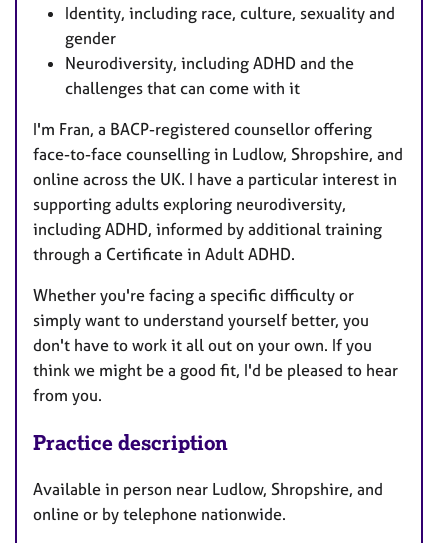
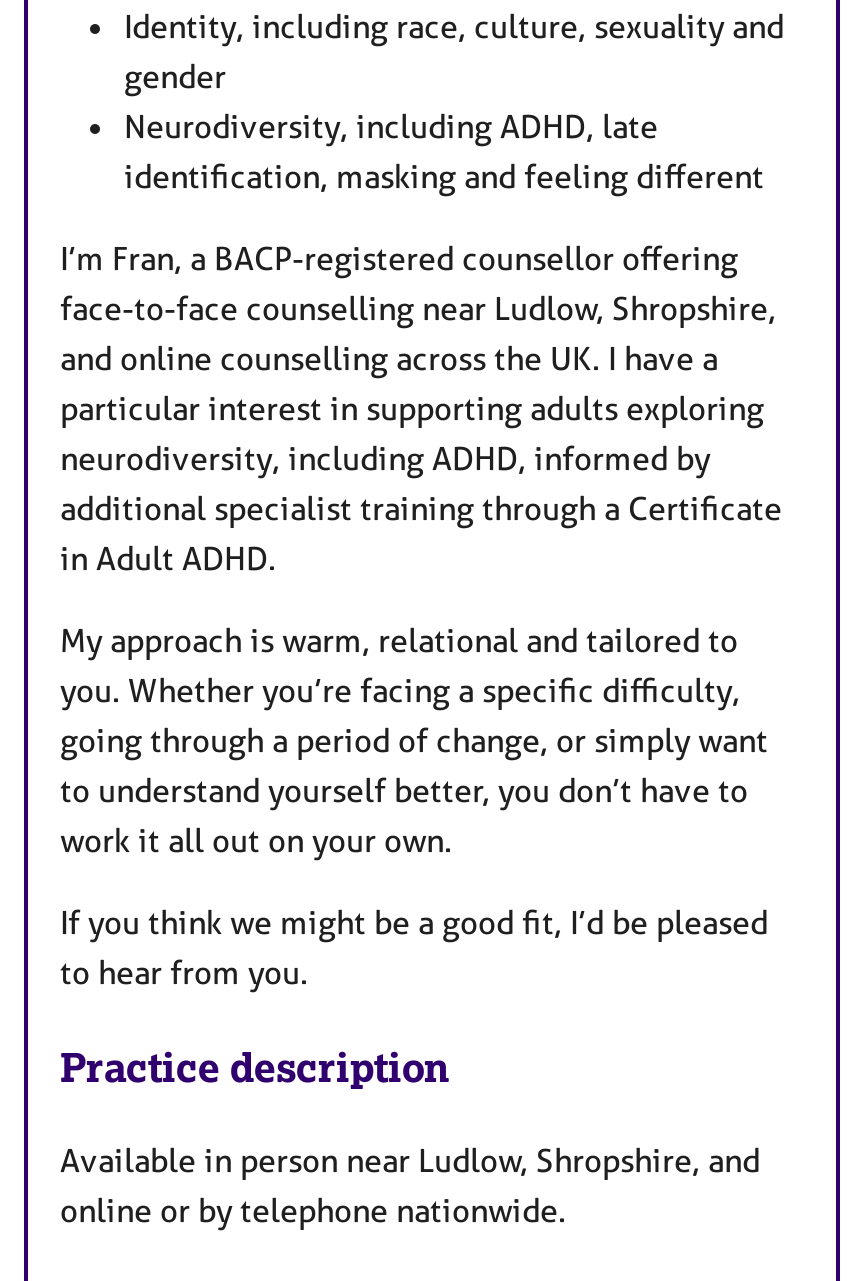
- Neurodiversity, including ADHD and the
- challenges that can come with it
- I'm Fran, a BACP-registered counsellor offering
- face-to-face counselling in Ludlow, Shropshire, and
- online across the UK. I have a particular interest in
- supporting adults exploring neurodiversity,
- including ADHD, informed by additional training
- through a Certificate in Adult ADHD.
- Whether you're facing a specific difficulty or
- simply want to understand yourself better, you
- don't have to work it all out on your own. If you
- think we might be a good fit, I'd be pleased to hear
- from you.
+ Neurodiversity, including ADHD, late
+ identification, masking and feeling different
+ I’m Fran, a BACP-registered counsellor offering
+ face-to-face counselling near Ludlow, Shropshire,
+ and online counselling across the UK. I have a
+ particular interest in supporting adults exploring
+ neurodiversity, including ADHD, informed by
+ additional specialist training through a Certificate
+ in Adult ADHD.
+ My approach is warm, relational and tailored to
+ you. Whether you’re facing a specific difficulty,
+ going through a period of change, or simply want
+ to understand yourself better, you don’t have to
+ work it all out on your own.
+ If you think we might be a good fit, I’d be pleased
+ to hear from you.
